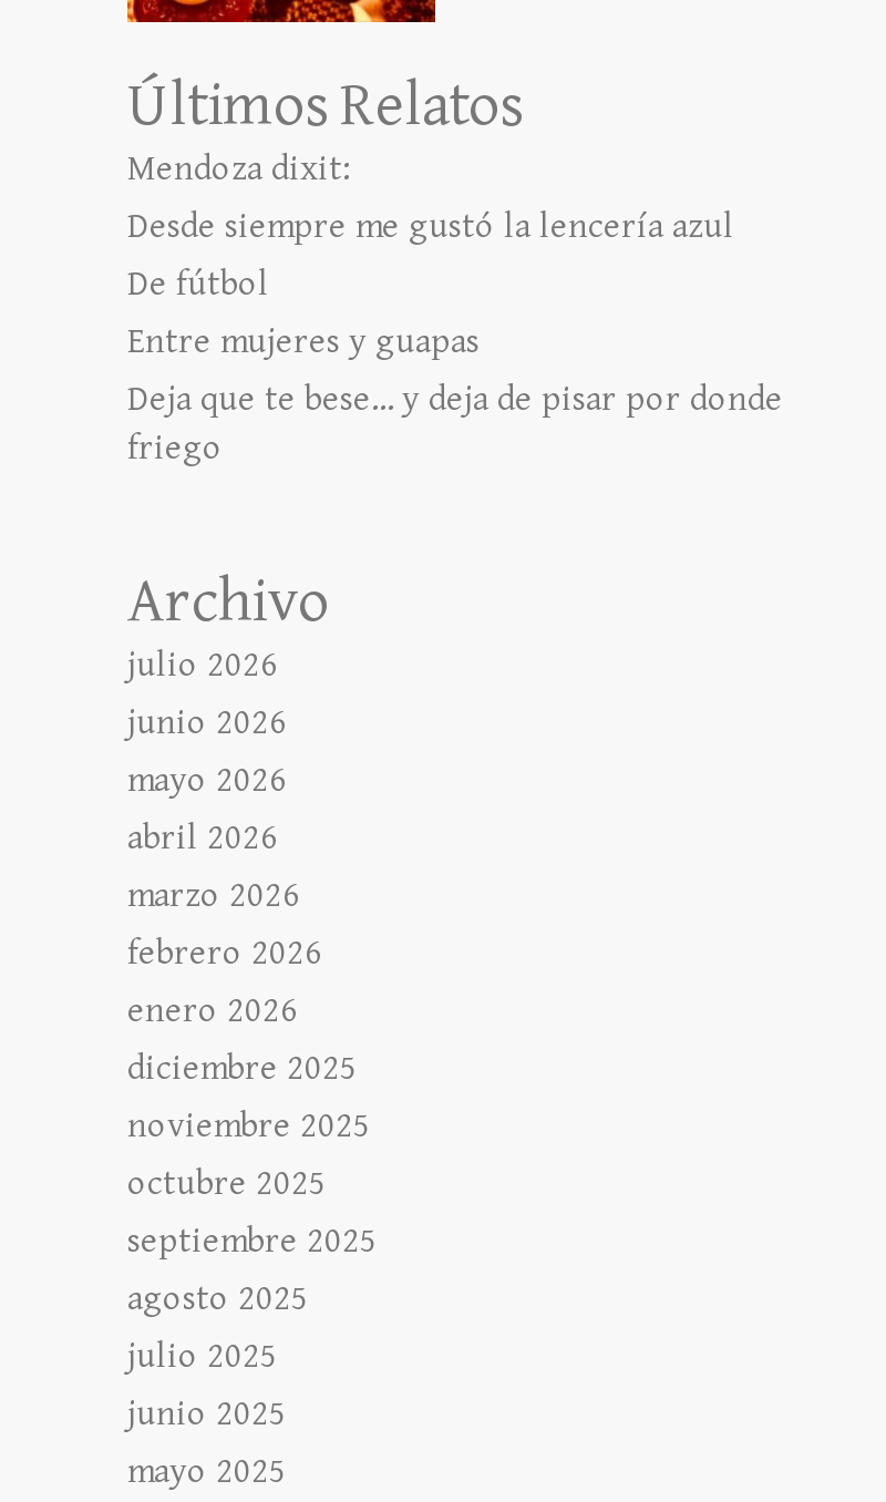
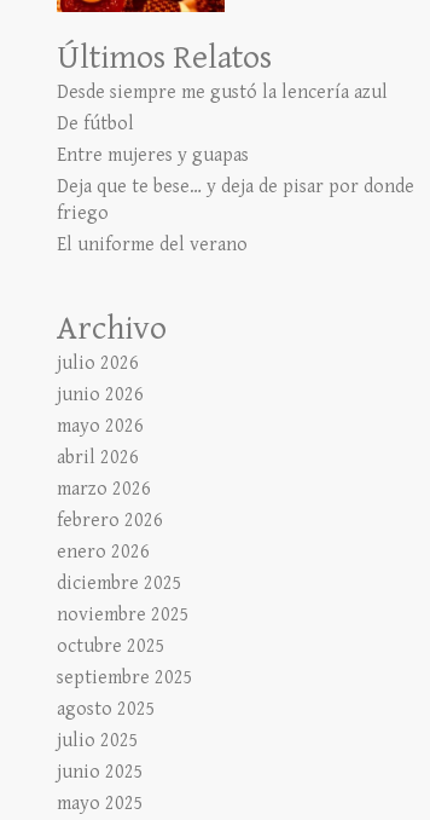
- Mendoza dixit:

moved up: Desde siempre me gustó la lencería azul | De fútbol | Entre mujeres y guapas | Deja que te bese… y deja de pisar por donde | friego

+ El uniforme del verano
